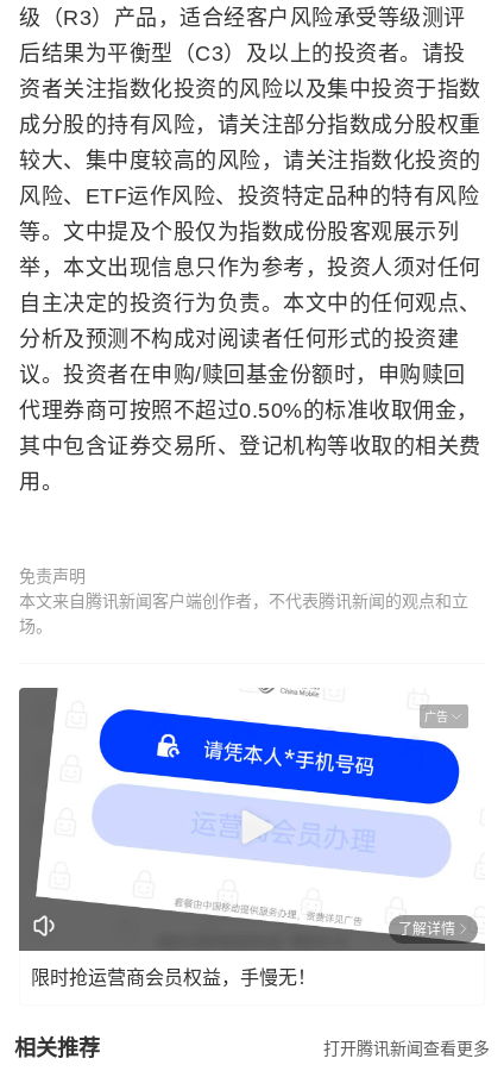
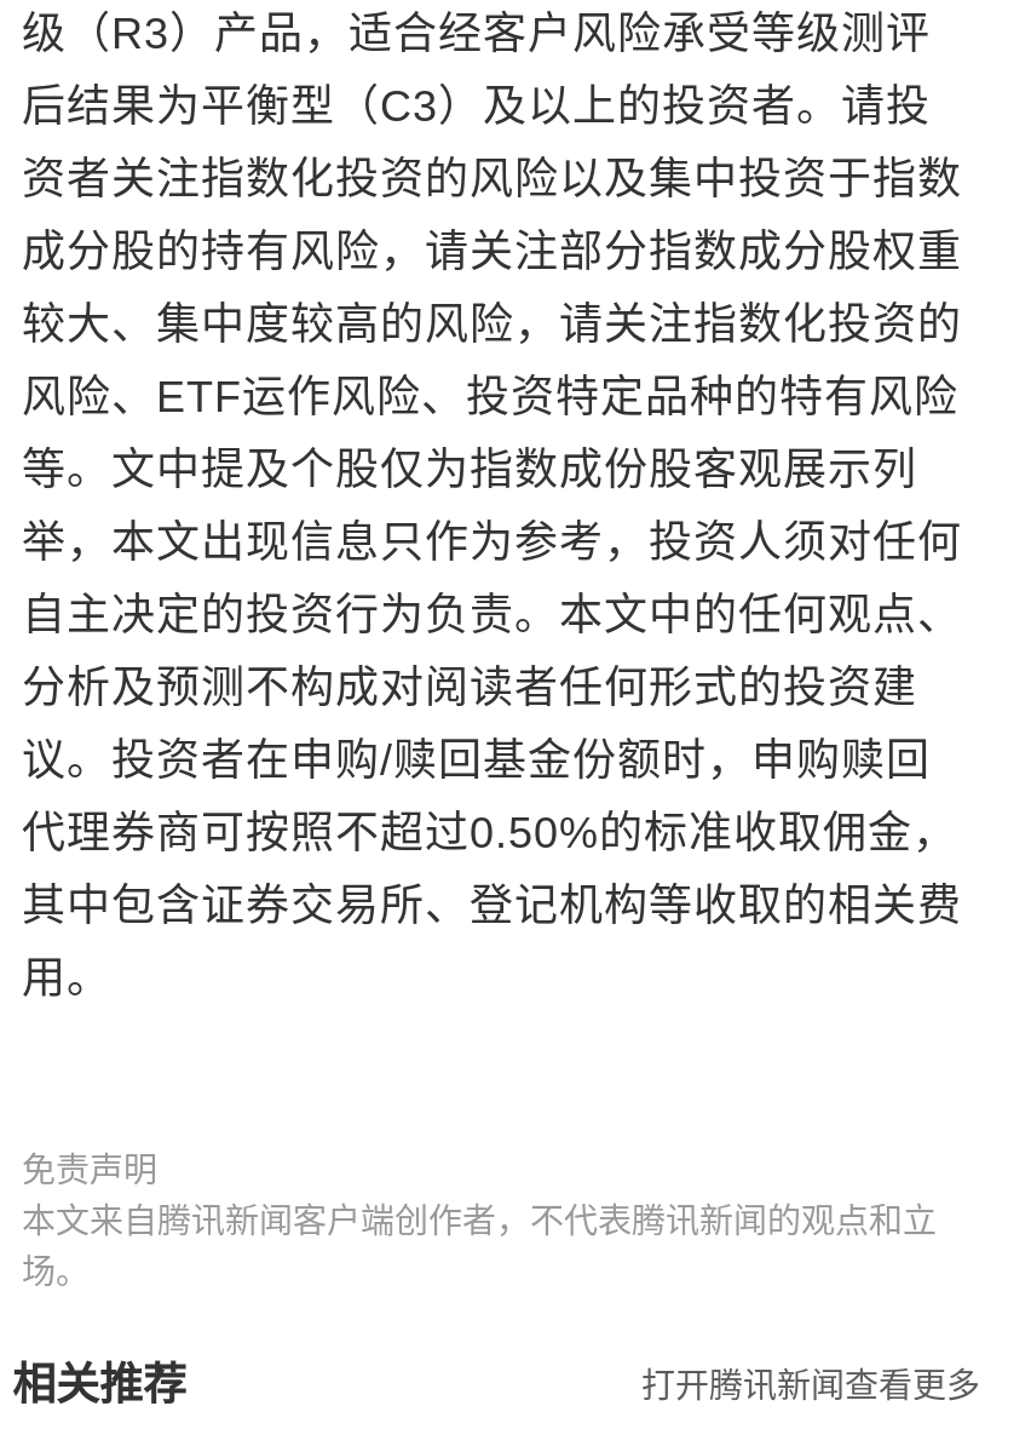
- [image]
- 广告

- 了解详情
- 限时抢运营商会员权益，手慢无！
